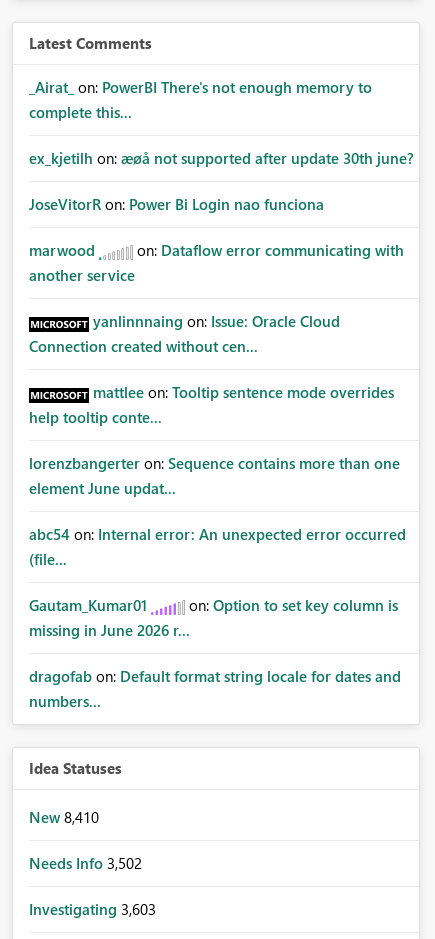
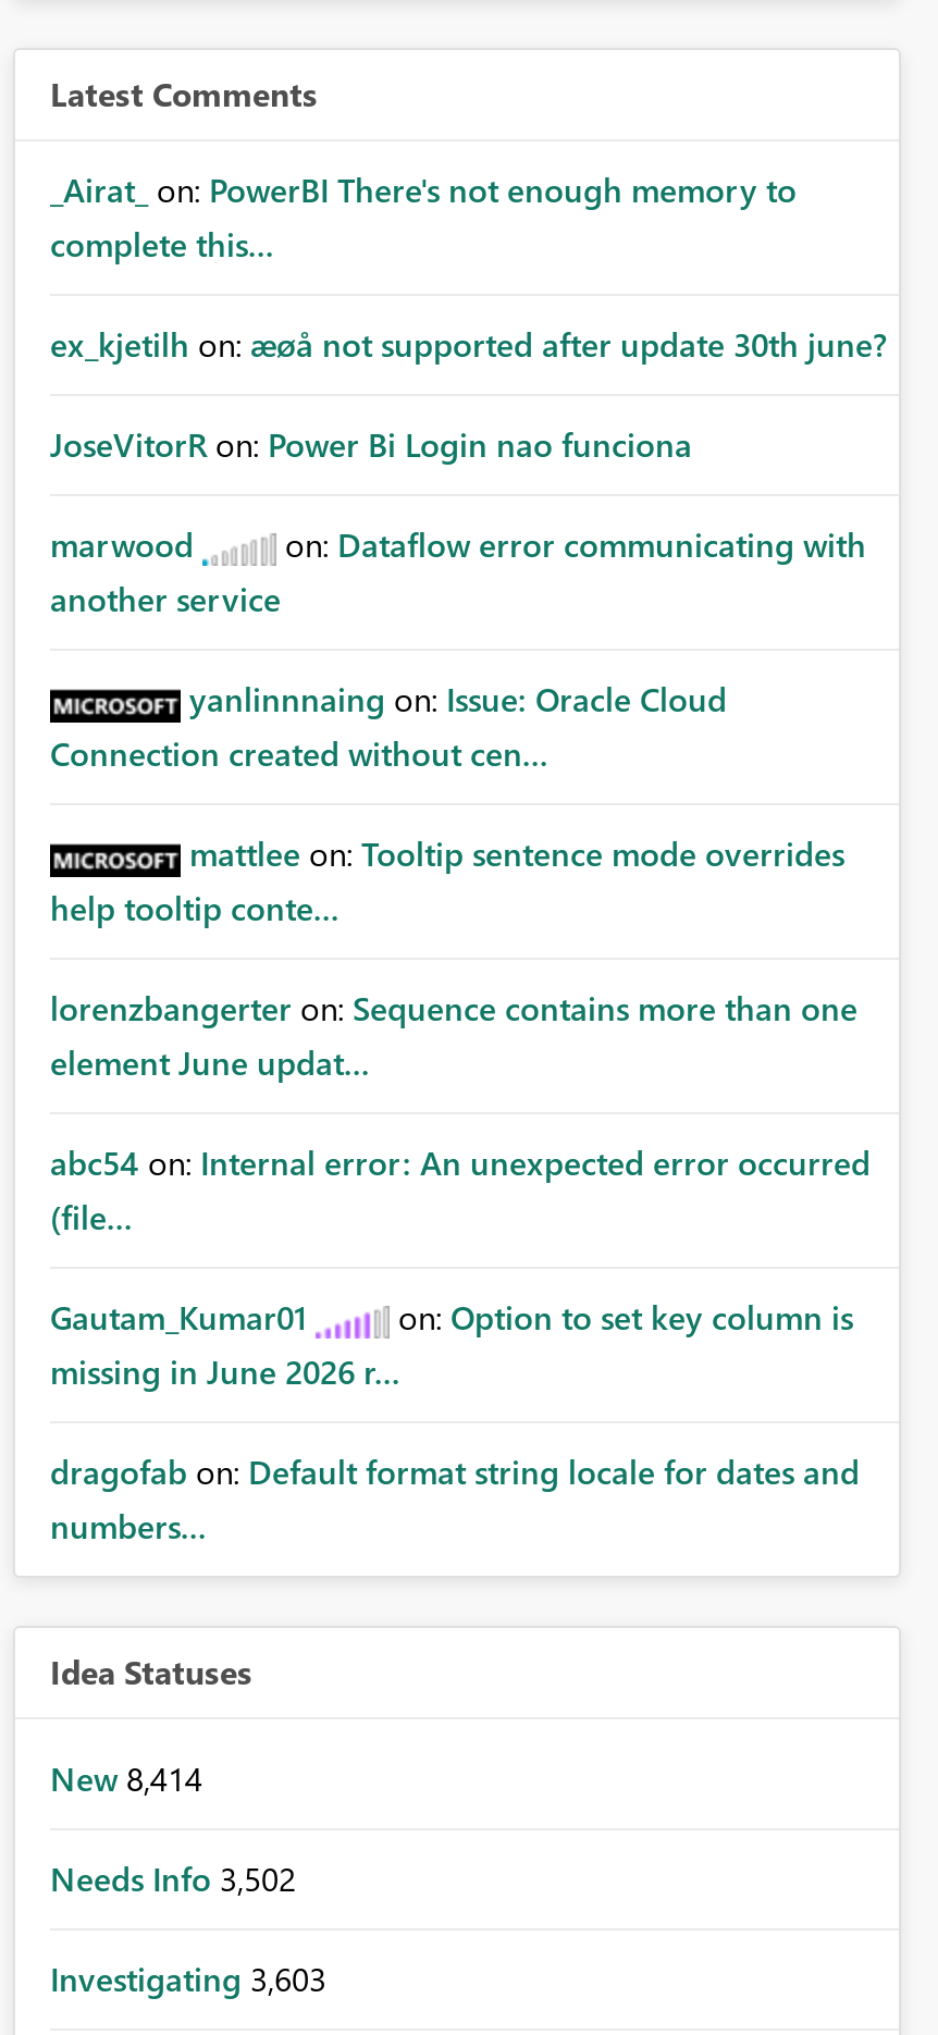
- New 8,410
+ New 8,414
